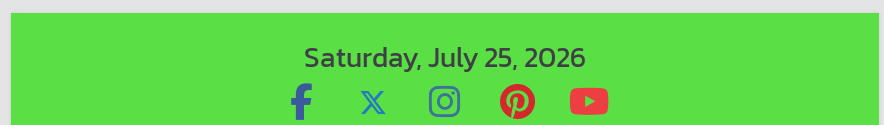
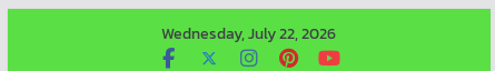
- Saturday, July 25, 2026
+ Wednesday, July 22, 2026
